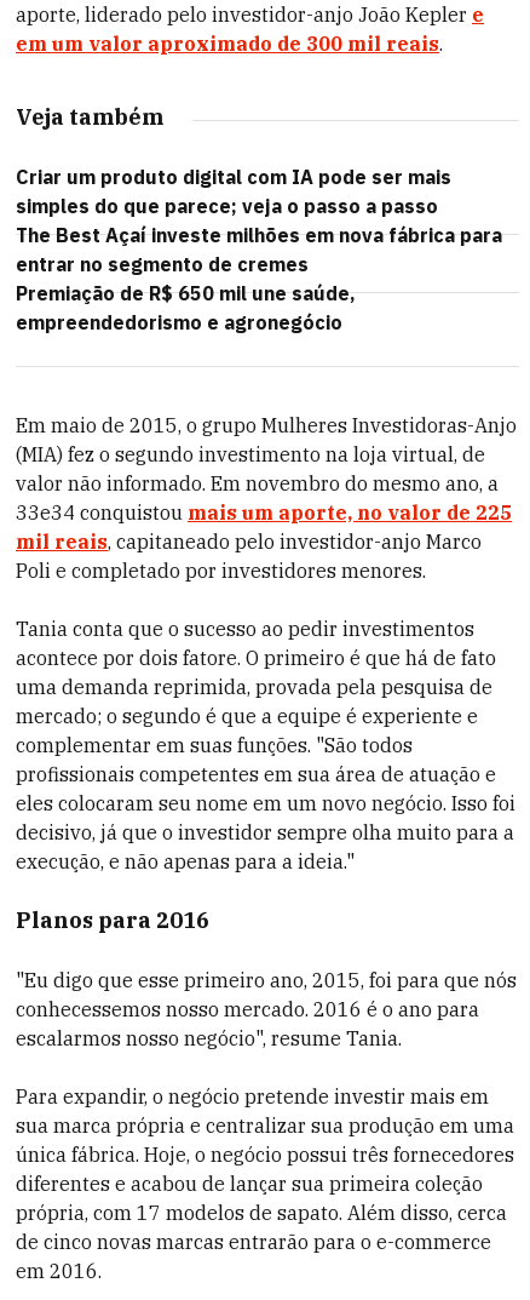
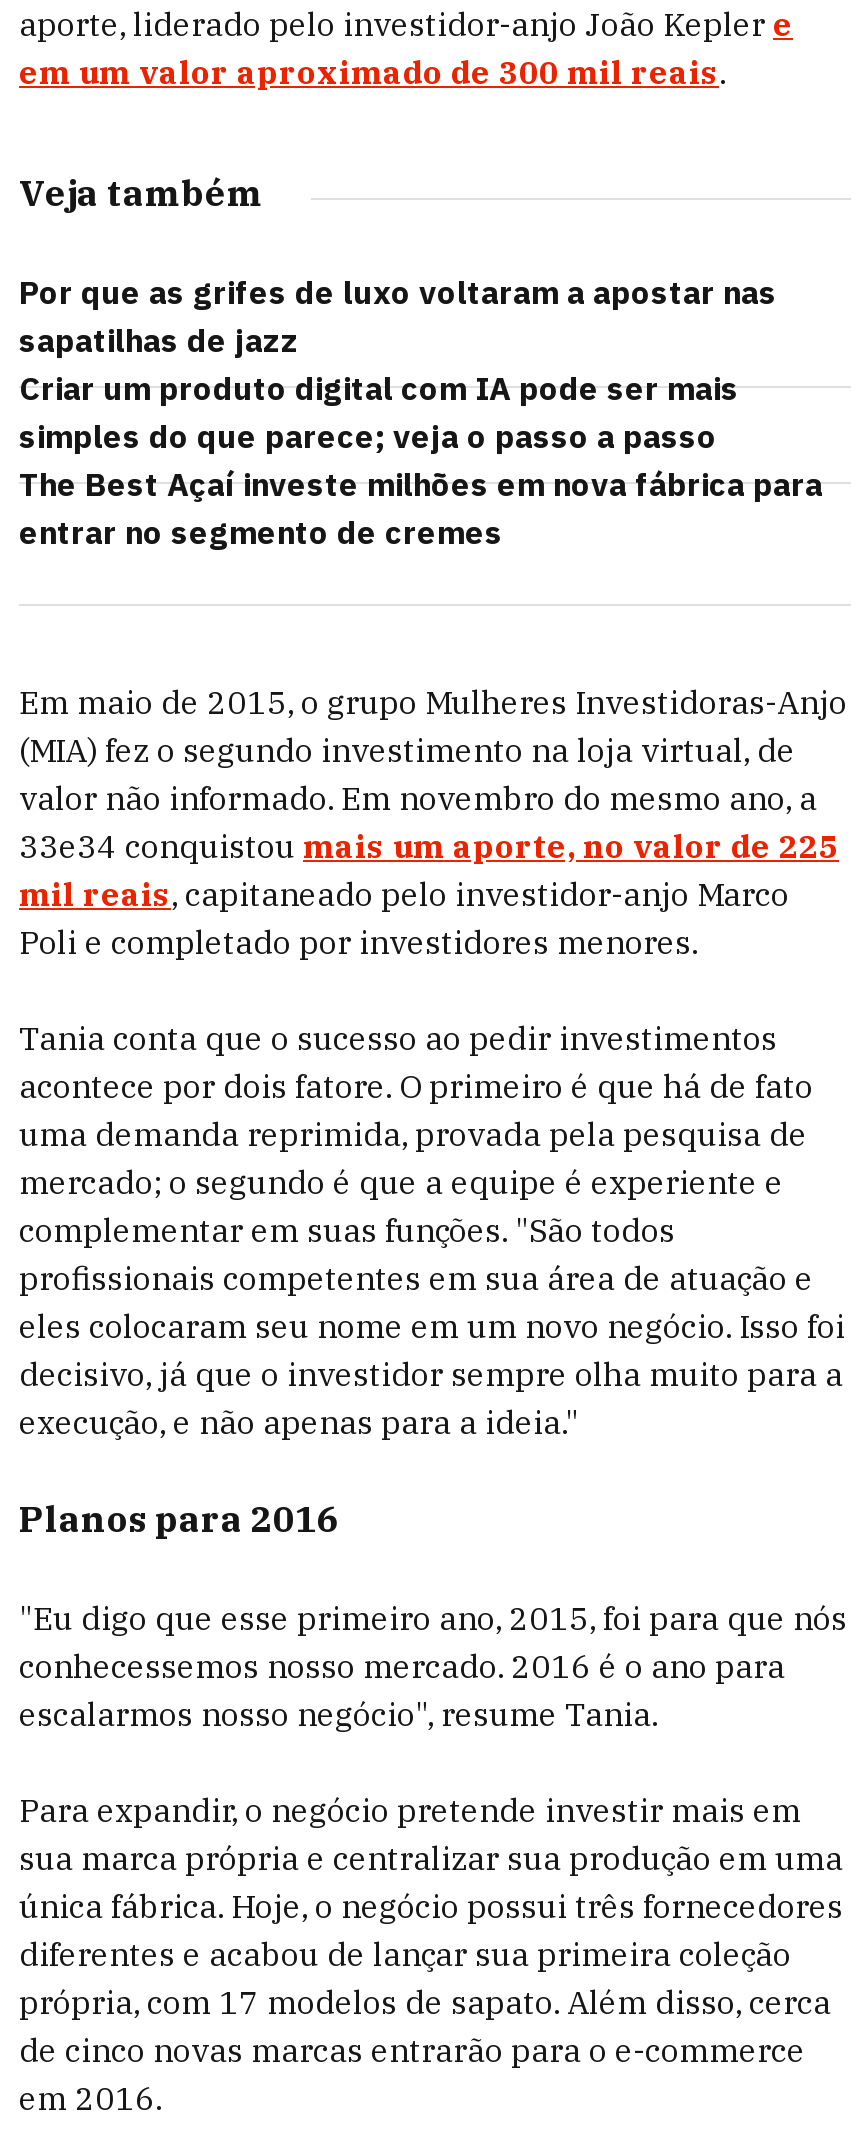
+ Por que as grifes de luxo voltaram a apostar nas
+ sapatilhas de jazz

moved down: Criar um produto digital com IA pode ser mais | simples do que parece; veja o passo a passo | The Best Açaí investe milhões em nova fábrica para | entrar no segmento de cremes

- Premiação de R$ 650 mil une saúde,
- empreendedorismo e agronegócio
